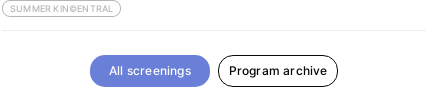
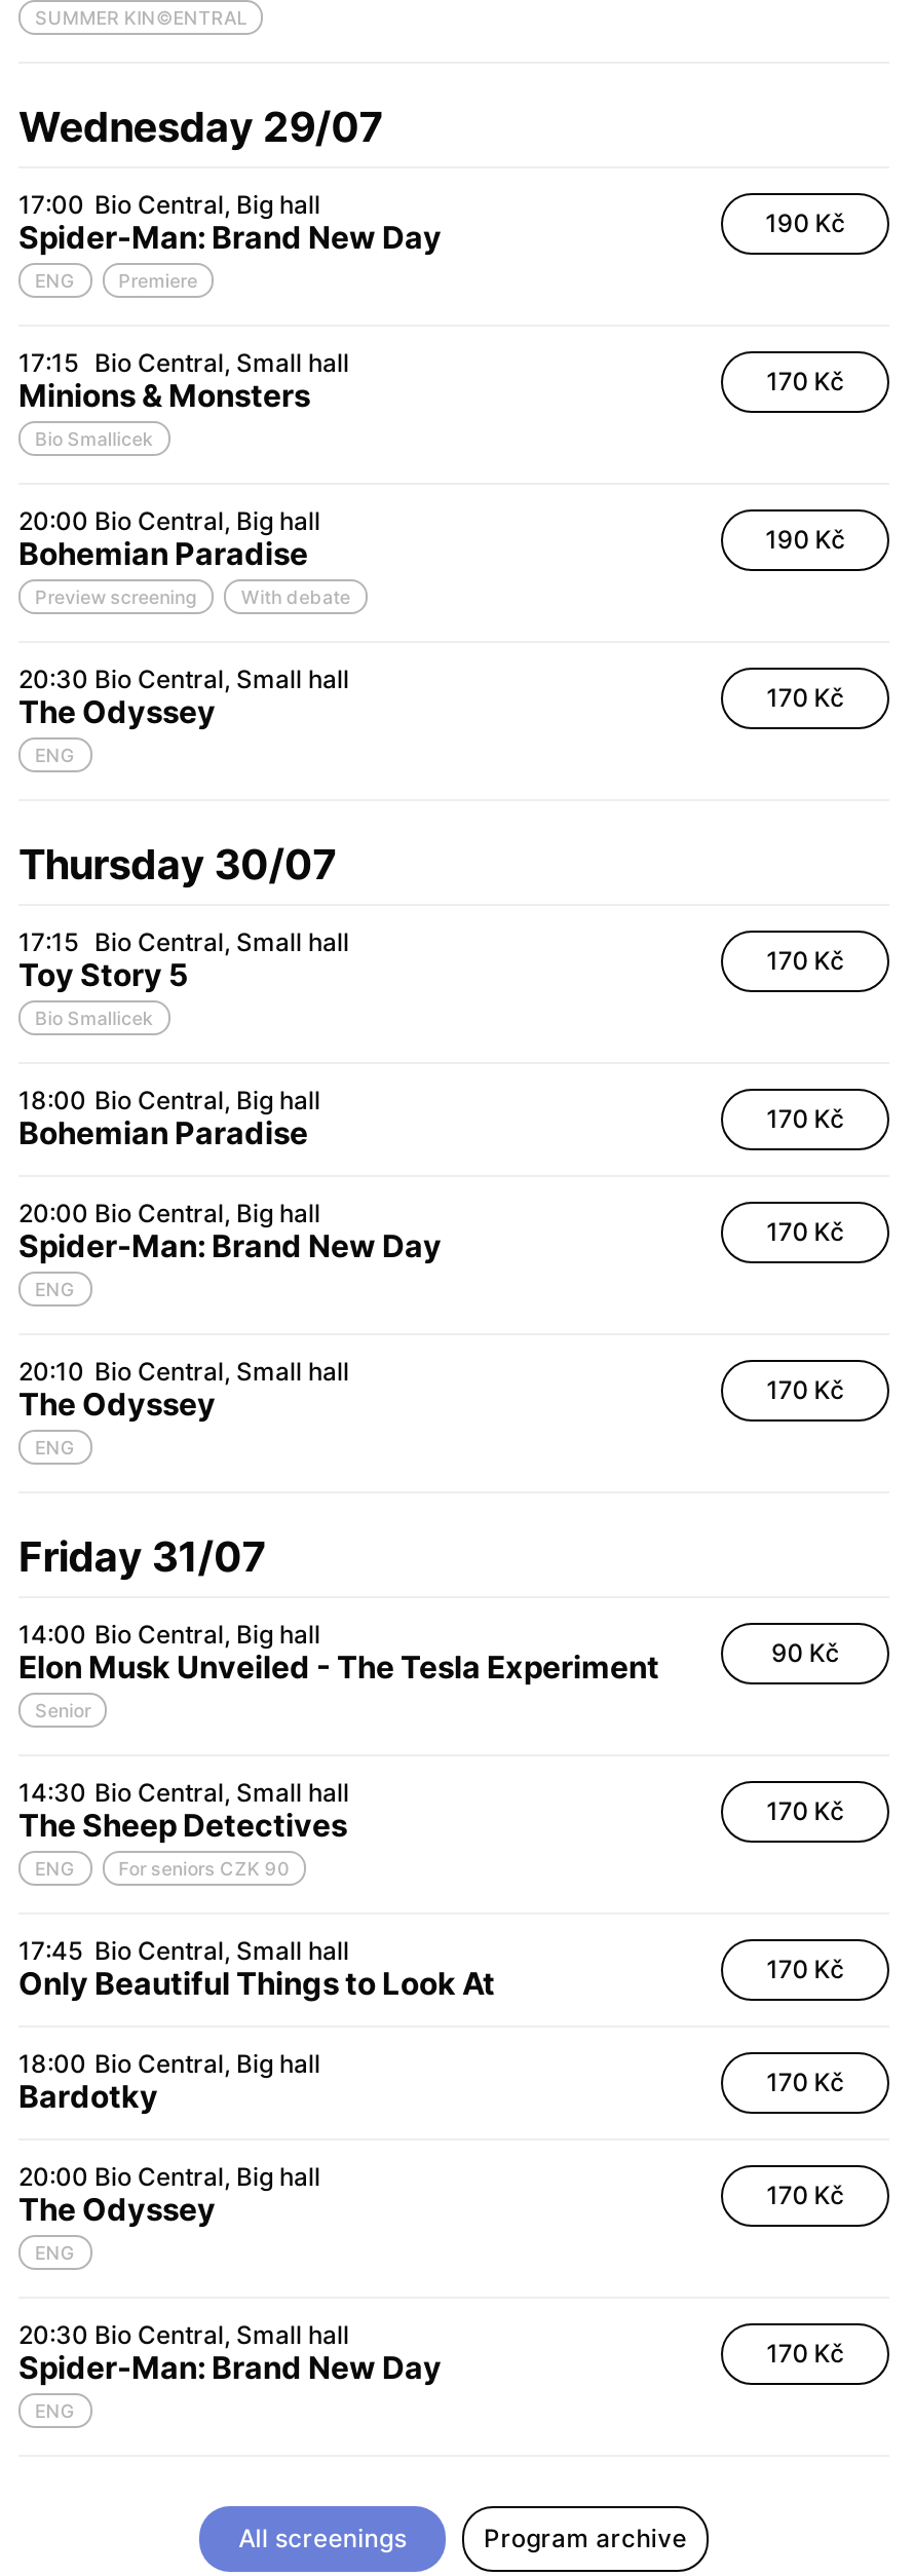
+ Wednesday 29/07
+ 17:00 Bio Central Big hall
+ Spider-Man: Brand New Day
+ ENG
+ Premiere

+ 17:15 Bio Central Small hall
+ Minions & Monsters
+ Bio Smallicek

+ 20:00 Bio Central Big hall
+ Bohemian Paradise
+ Preview screening
+ With debate

+ 20:30 Bio Central Small hall
+ The Odyssey
+ ENG

+ Thursday 30/07
+ 17:15 Bio Central Small hall
+ Toy Story 5
+ Bio Smallicek

+ 18:00 Bio Central Big hall
+ Bohemian Paradise
+ 170 Kč
+ 20:00 Bio Central Big hall
+ Spider-Man: Brand New Day
+ ENG

+ 20:10 Bio Central Small hall
+ The Odyssey
+ ENG

+ Friday 31/07
+ 14:00 Bio Central Big hall
+ Elon Musk Unveiled - The Tesla Experiment
+ Senior

+ 14:30 Bio Central Small hall
+ The Sheep Detectives
+ ENG
+ For seniors CZK 90

+ 17:45 Bio Central Small hall
+ Only Beautiful Things to Look At
+ 170 Kč
+ 18:00 Bio Central Big hall
+ Bardotky
+ 170 Kč
+ 20:00 Bio Central Big hall
+ The Odyssey
+ ENG

+ 20:30 Bio Central Small hall
+ Spider-Man: Brand New Day
+ ENG

+ 190 Kč

+ 190 Kč

+ 170 Kč

+ 170 Kč

+ 170 Kč

+ 170 Kč

+ 170 Kč

+ 170 Kč

+ 170 Kč

+ 170 Kč

+ 90 Kč
